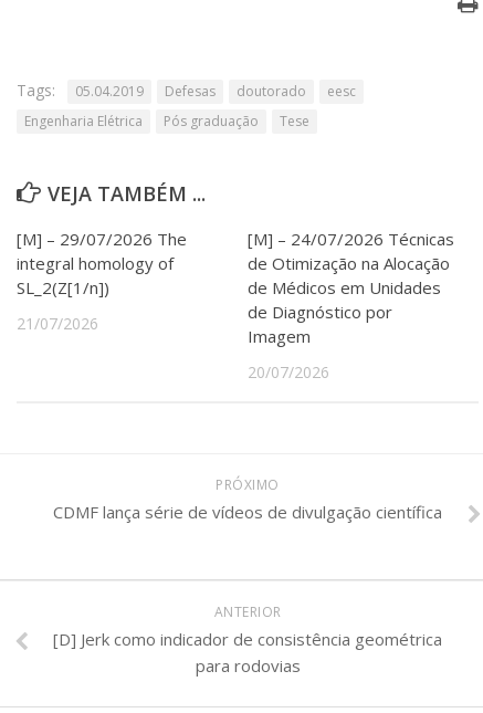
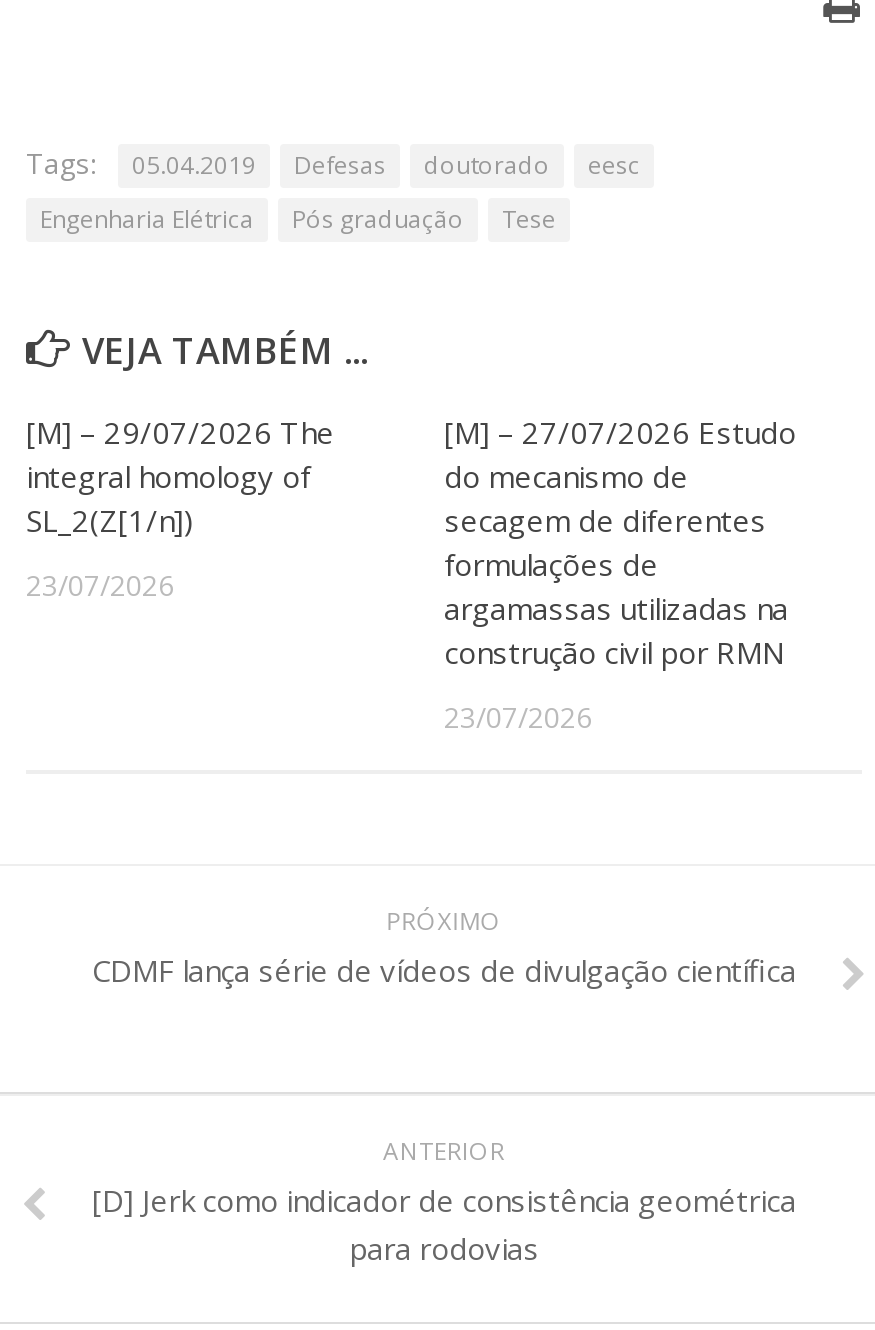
- [M] – 24/07/2026 Técnicas
- de Otimização na Alocação
- de Médicos em Unidades
- de Diagnóstico por
- Imagem
+ [M] – 27/07/2026 Estudo
+ do mecanismo de
+ secagem de diferentes
+ formulações de
+ argamassas utilizadas na
+ construção civil por RMN

- 21/07/2026
+ 23/07/2026

- 20/07/2026
+ 23/07/2026
